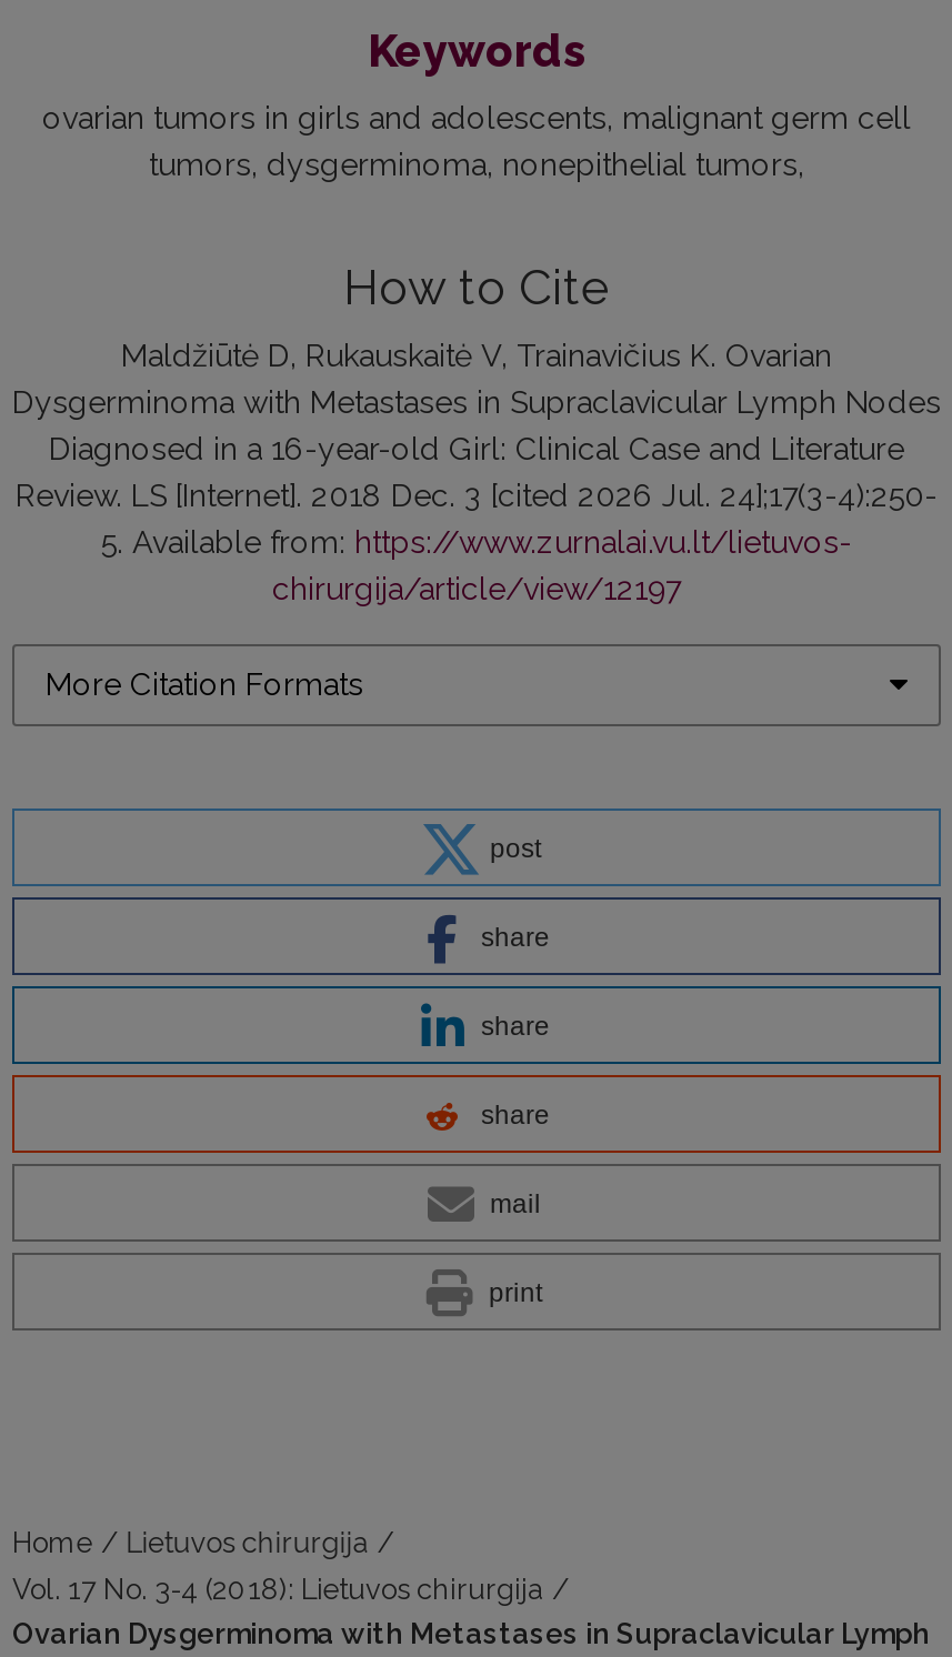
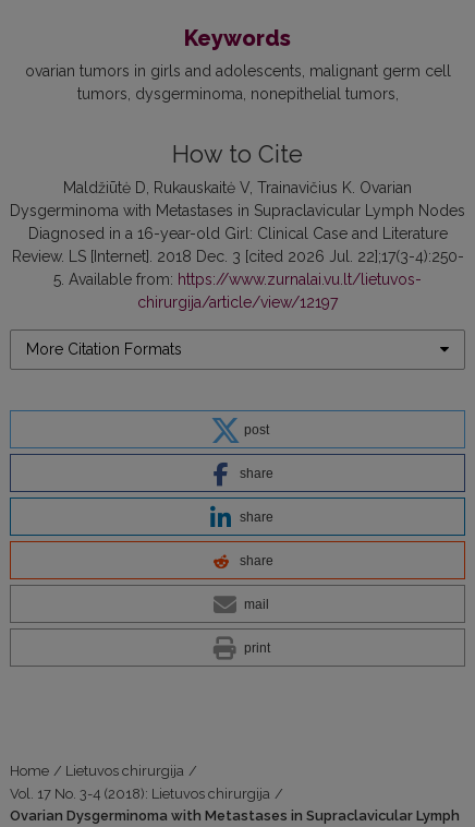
- Review. LS [Internet]. 2018 Dec. 3 [cited 2026 Jul. 24];17(3-4):250-
+ Review. LS [Internet]. 2018 Dec. 3 [cited 2026 Jul. 22];17(3-4):250-
